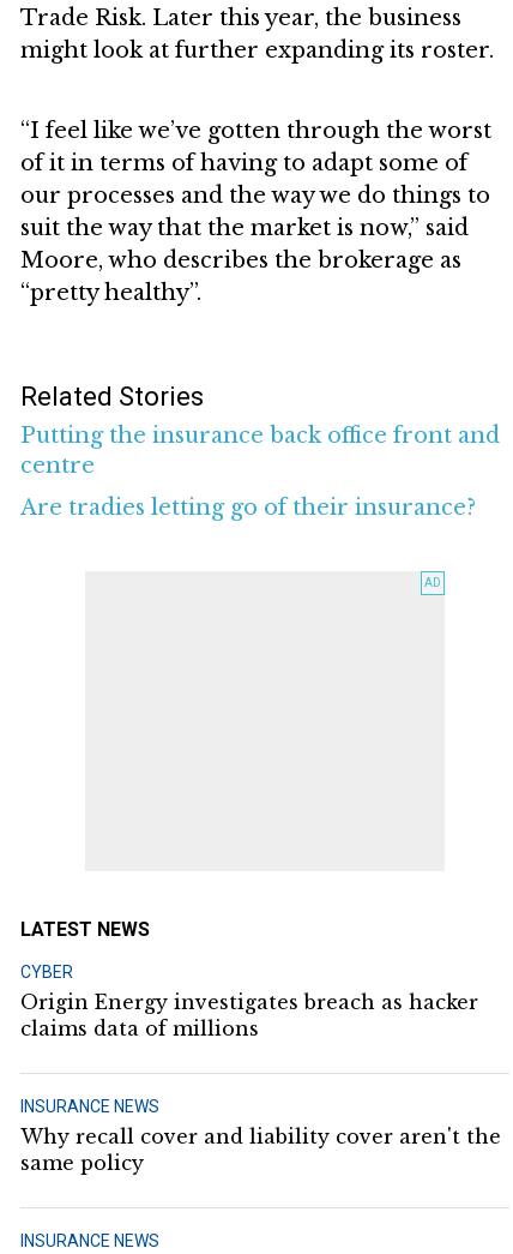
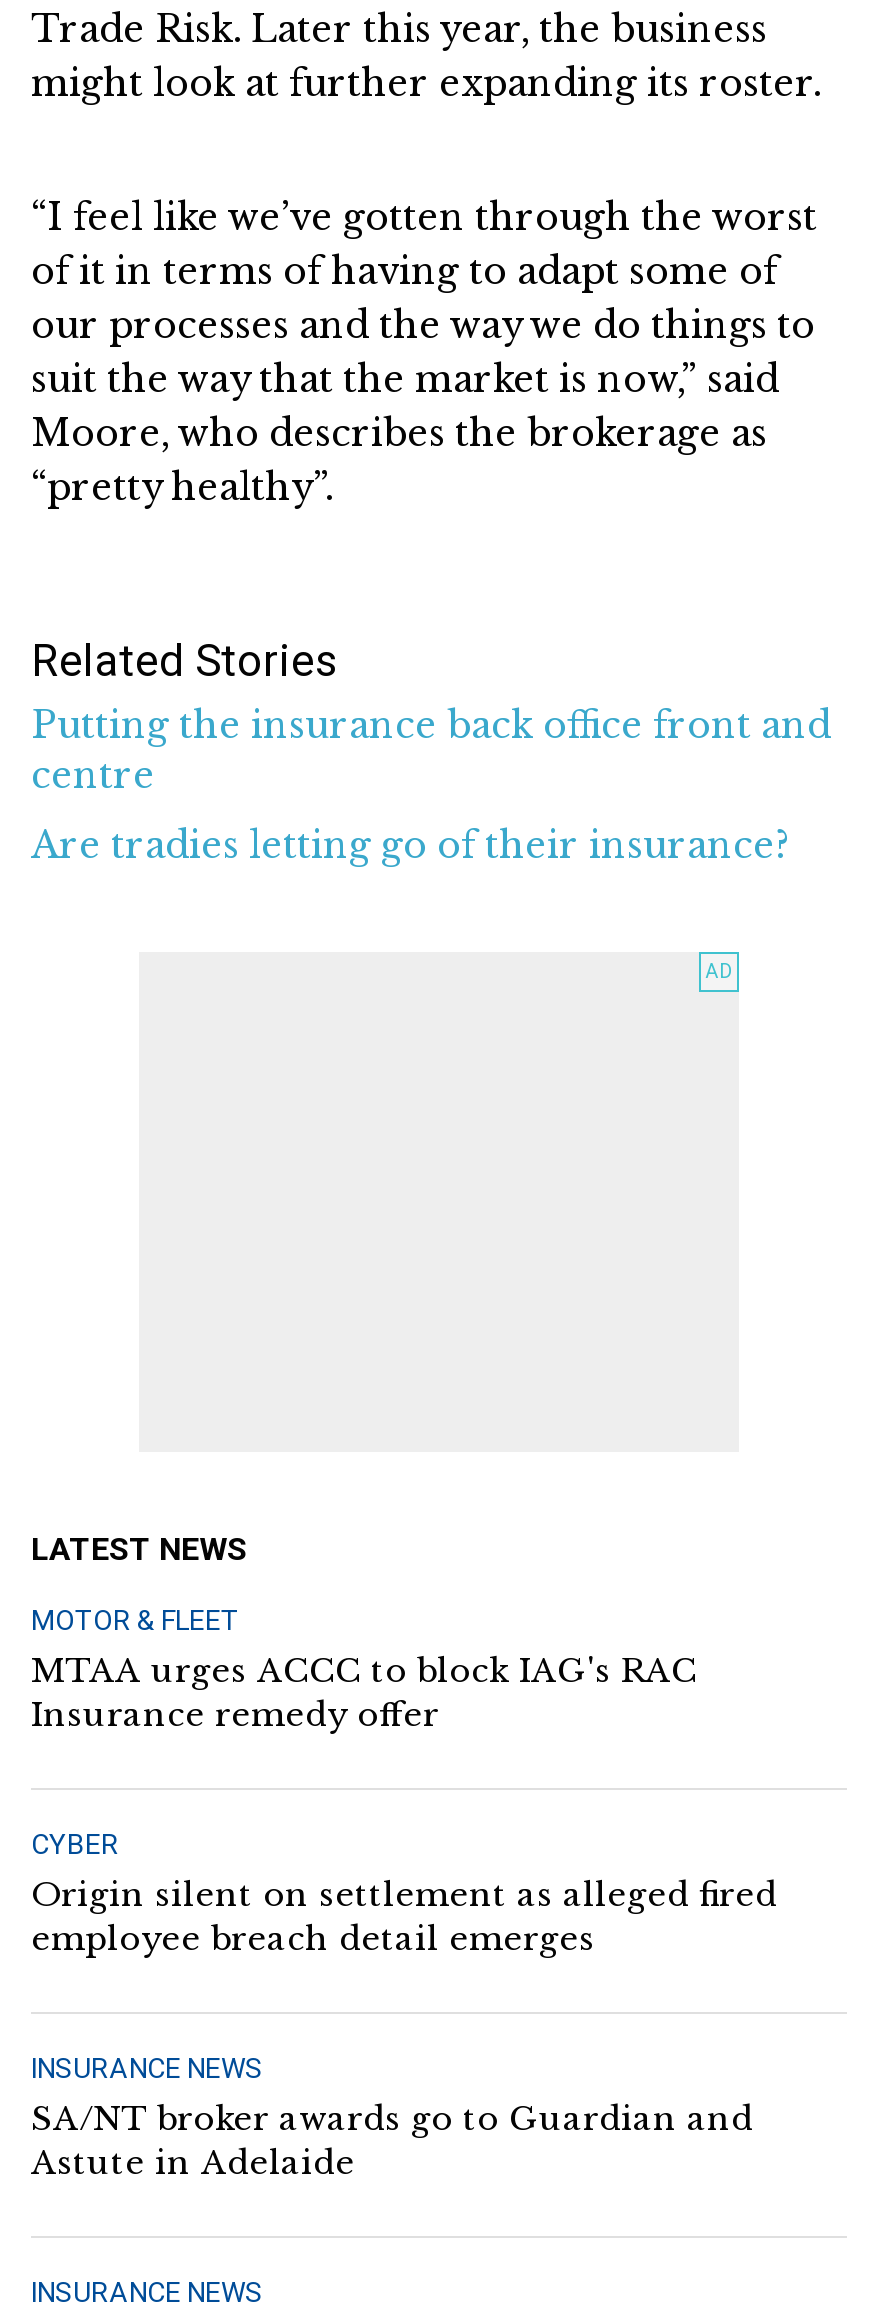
+ MOTOR & FLEET
+ MTAA urges ACCC to block IAG's RAC
+ Insurance remedy offer

- Origin Energy investigates breach as hacker
- claims data of millions
+ Origin silent on settlement as alleged fired
+ employee breach detail emerges

- Why recall cover and liability cover aren't the
- same policy
+ SA/NT broker awards go to Guardian and
+ Astute in Adelaide
